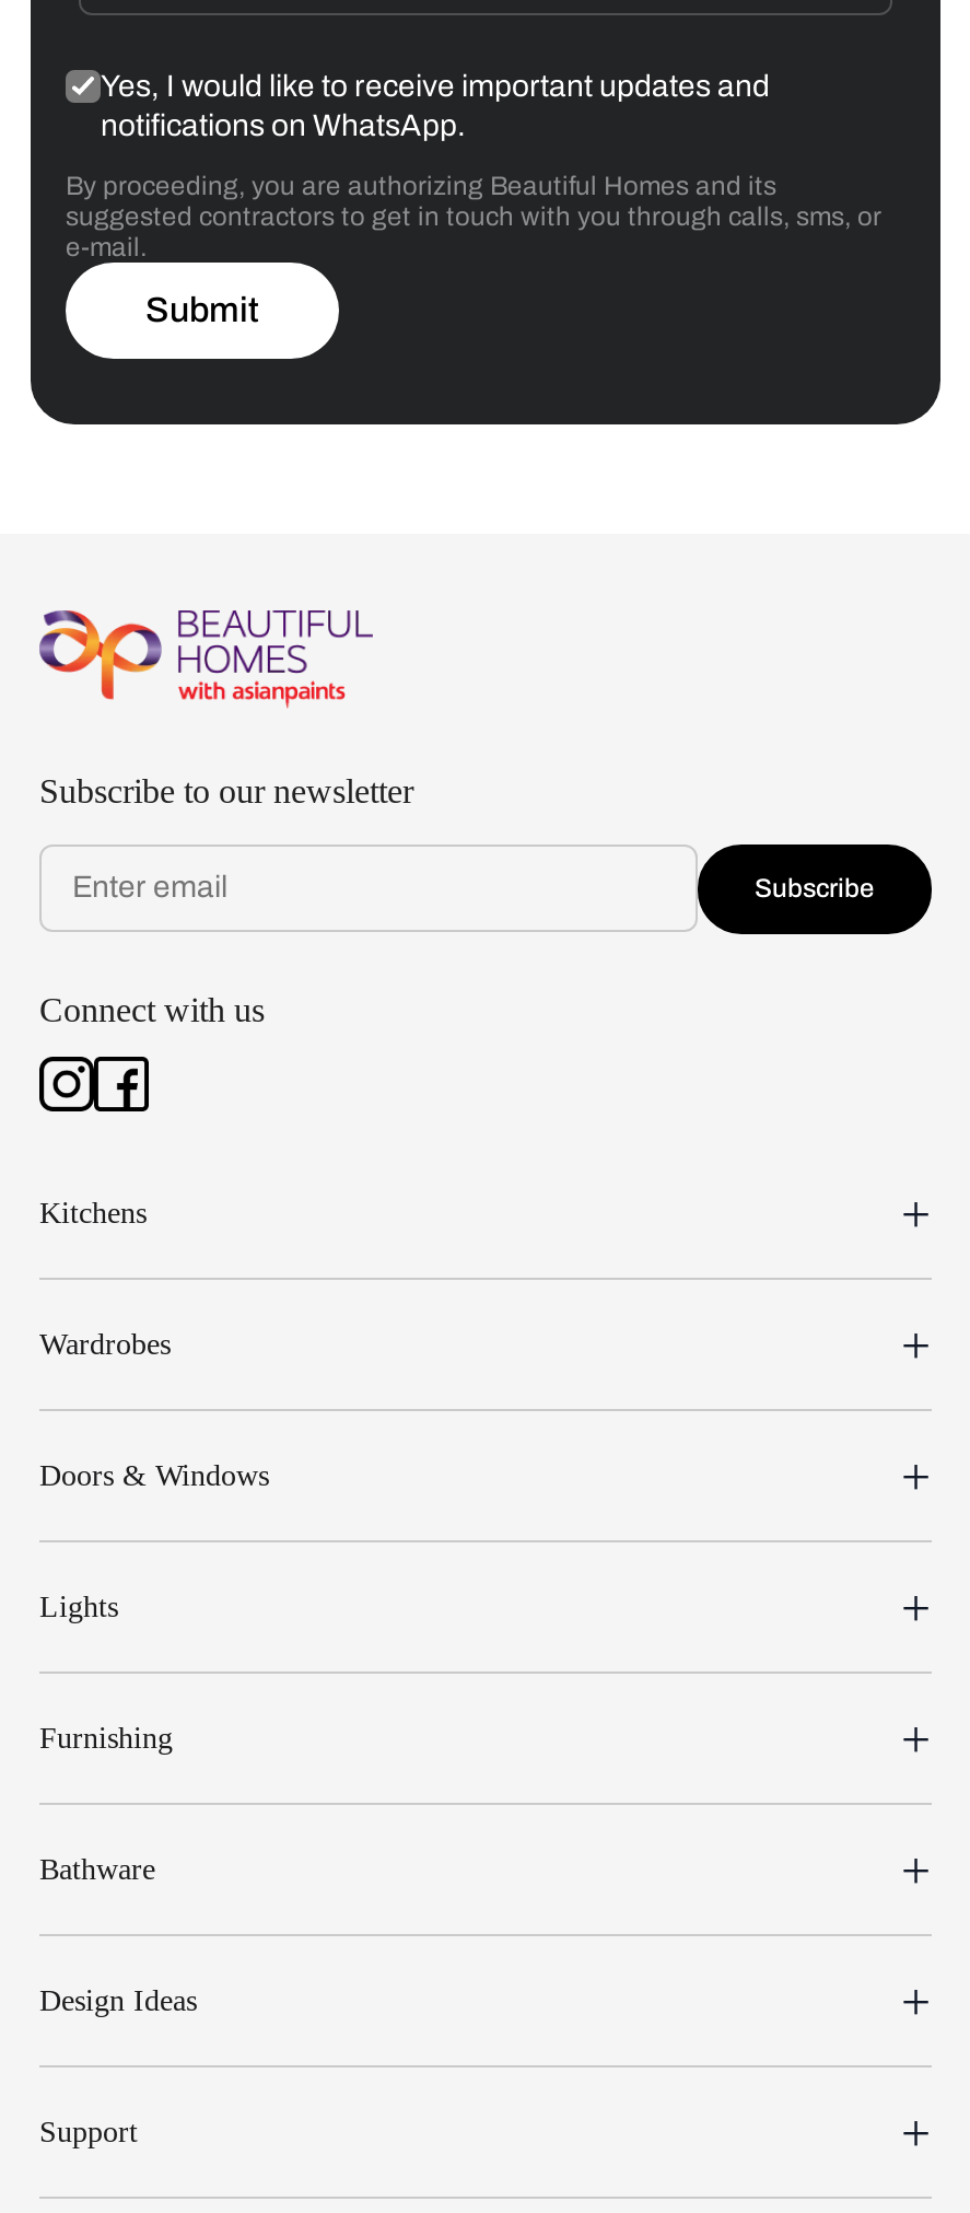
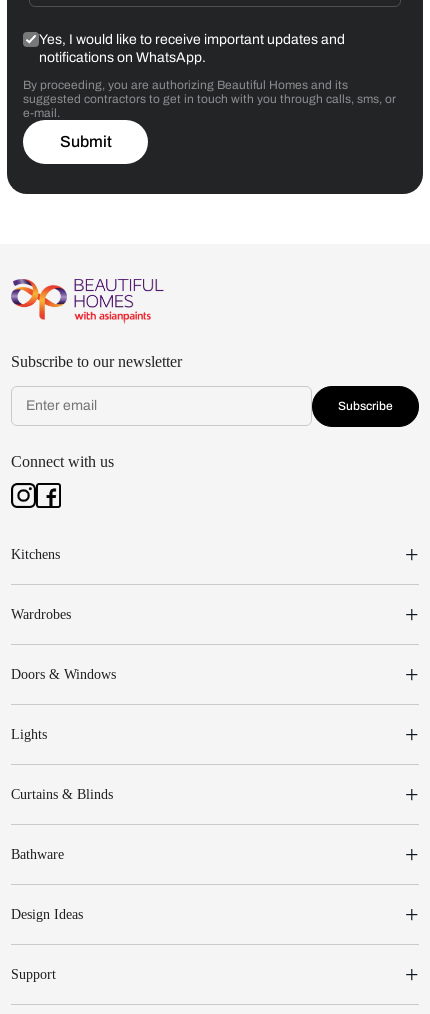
- Furnishing
+ Curtains & Blinds
